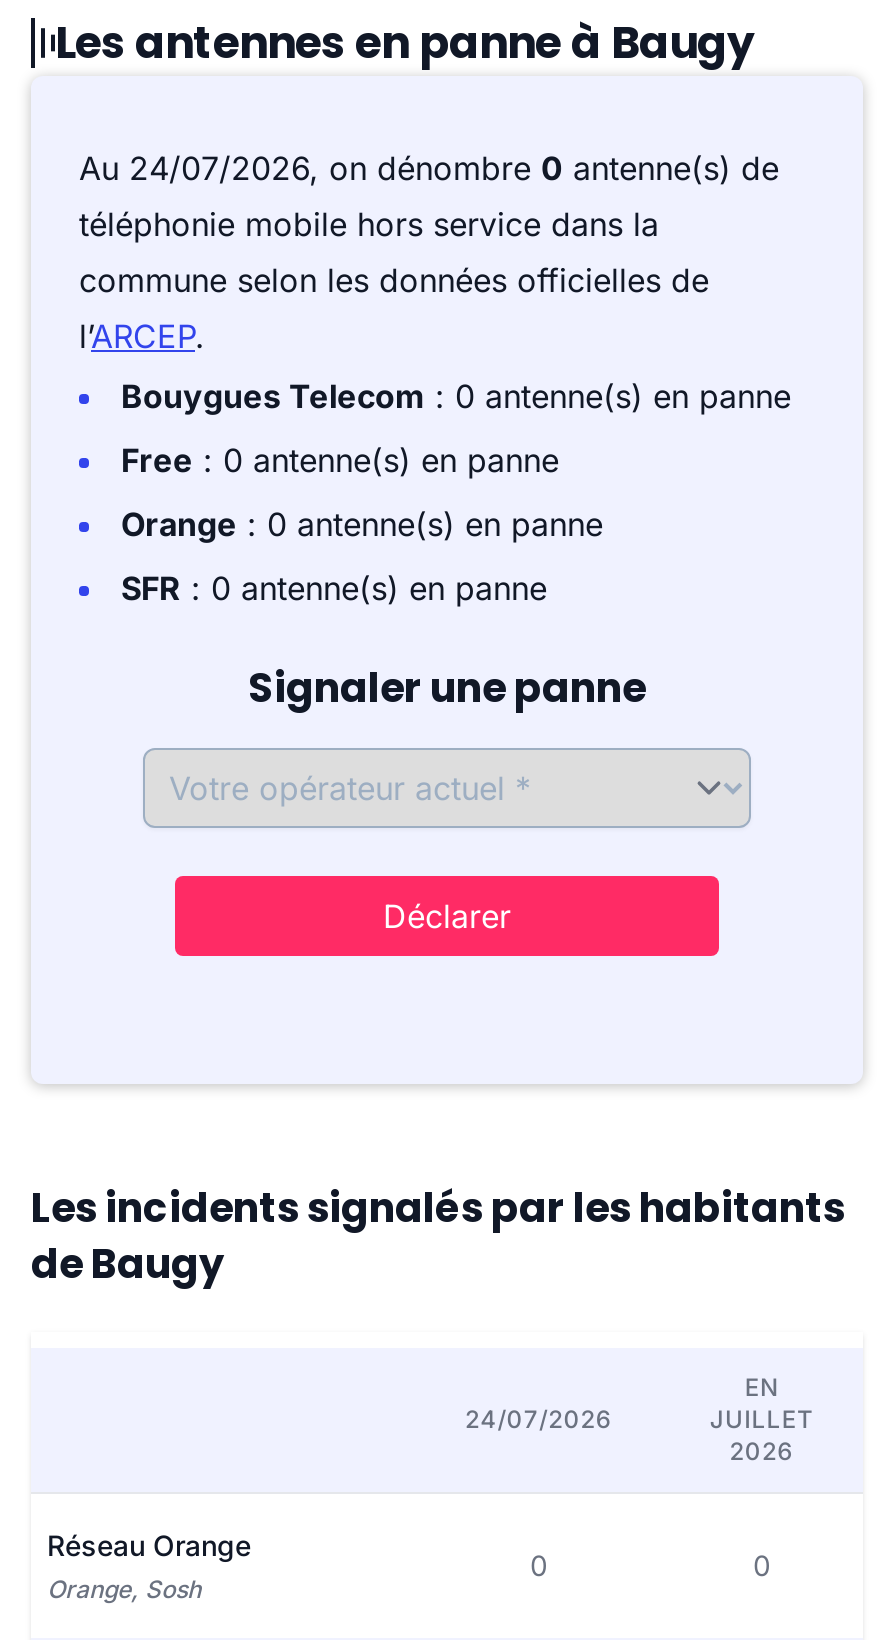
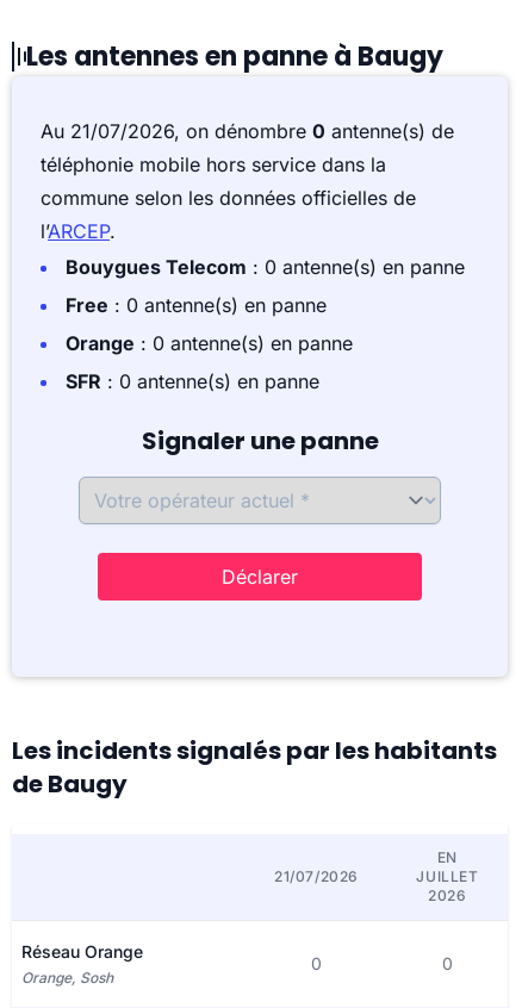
- Au 24/07/2026, on dénombre 0 antenne(s) de
+ Au 21/07/2026, on dénombre 0 antenne(s) de

- 24/07/2026
+ 21/07/2026
